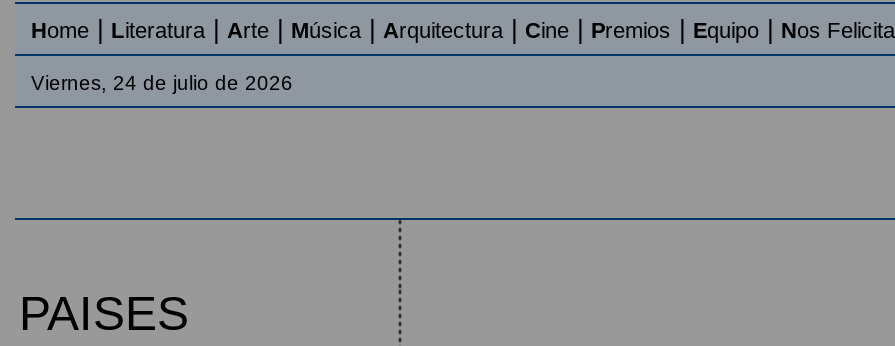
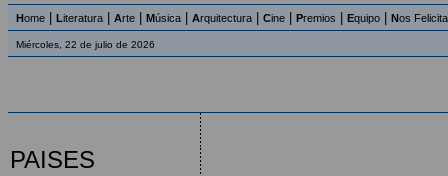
- Viernes, 24 de julio de 2026
+ Miércoles, 22 de julio de 2026
